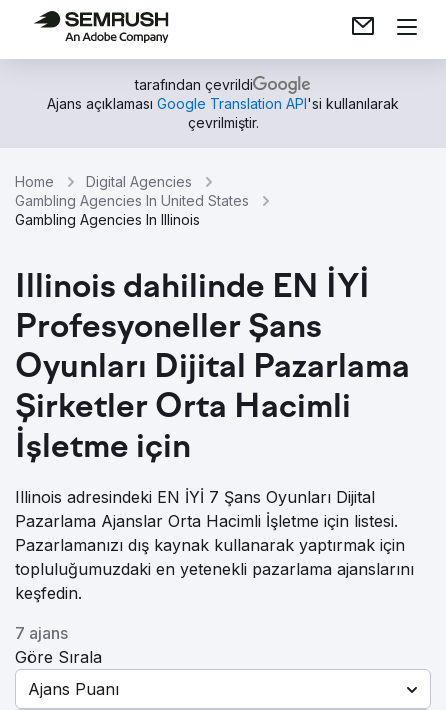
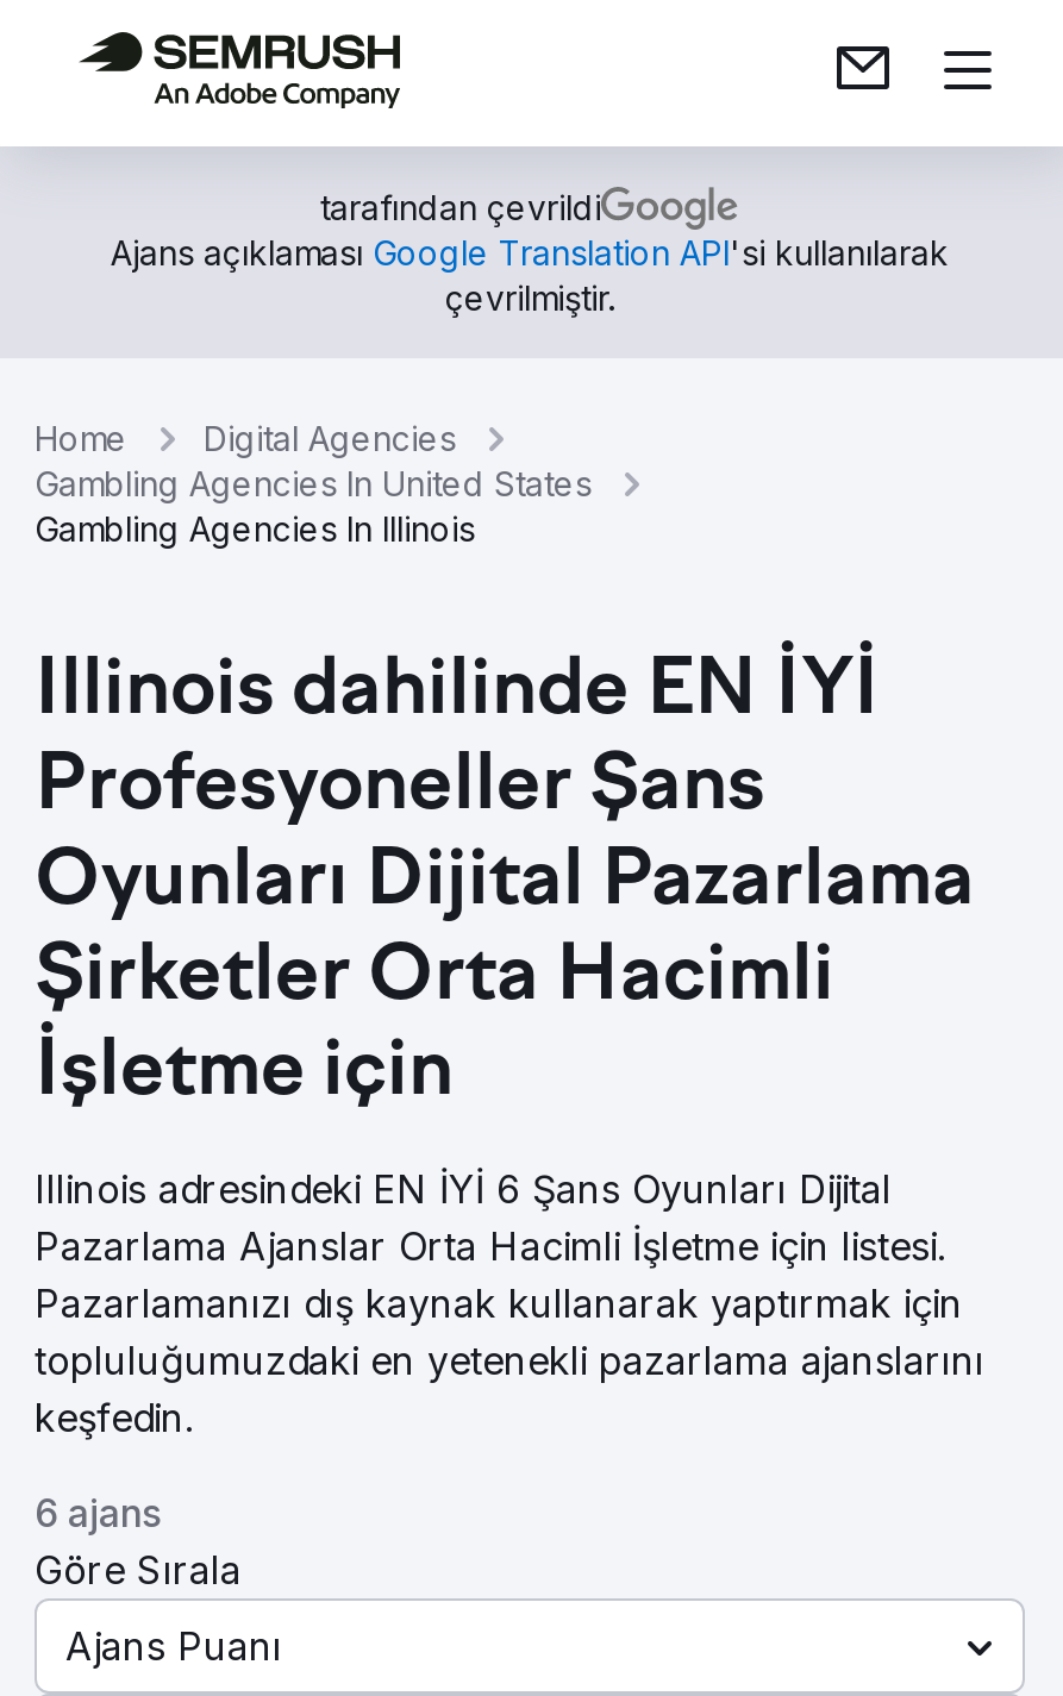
- Illinois adresindeki EN İYİ 7 Şans Oyunları Dijital
+ Illinois adresindeki EN İYİ 6 Şans Oyunları Dijital

- 7 ajans
+ 6 ajans
